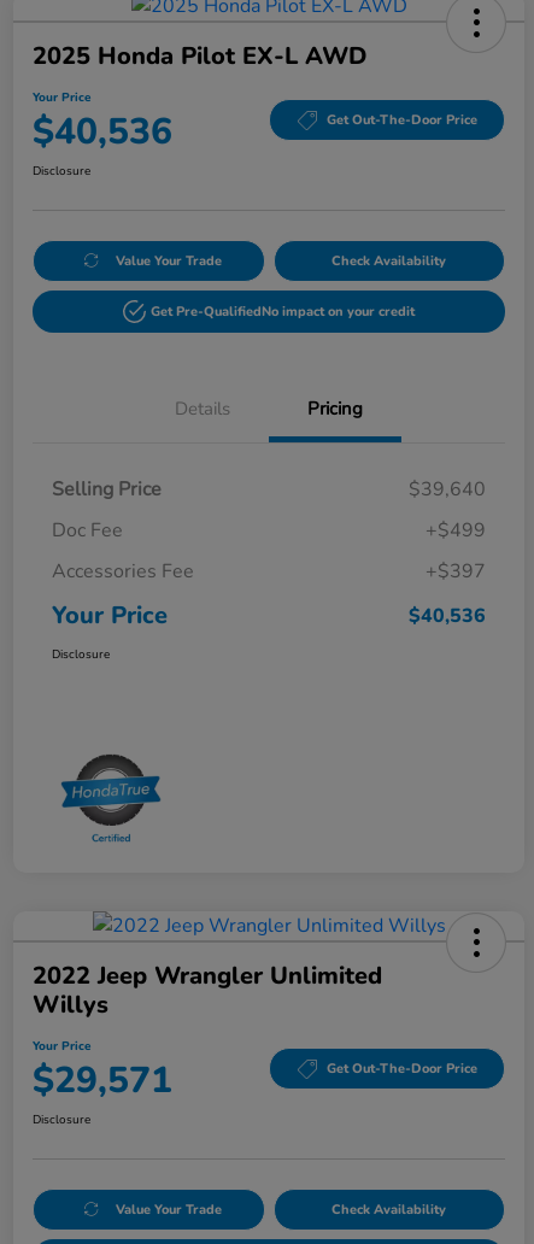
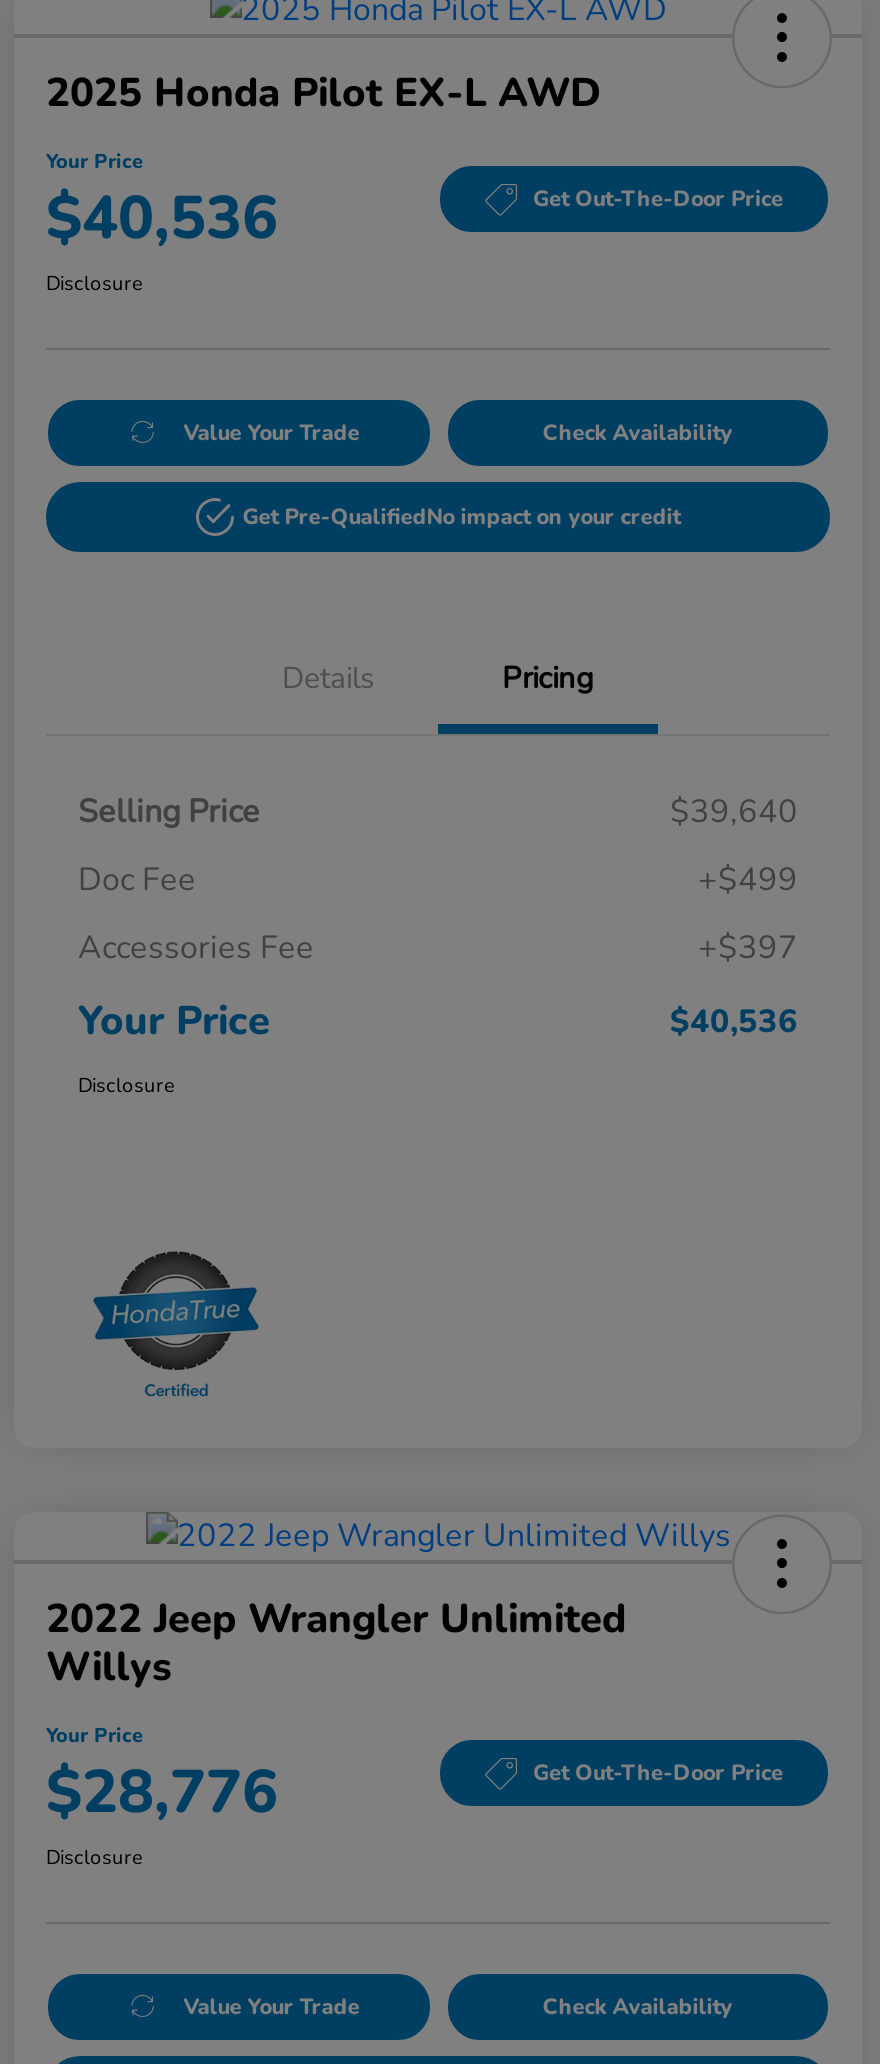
- $29,571
+ $28,776
